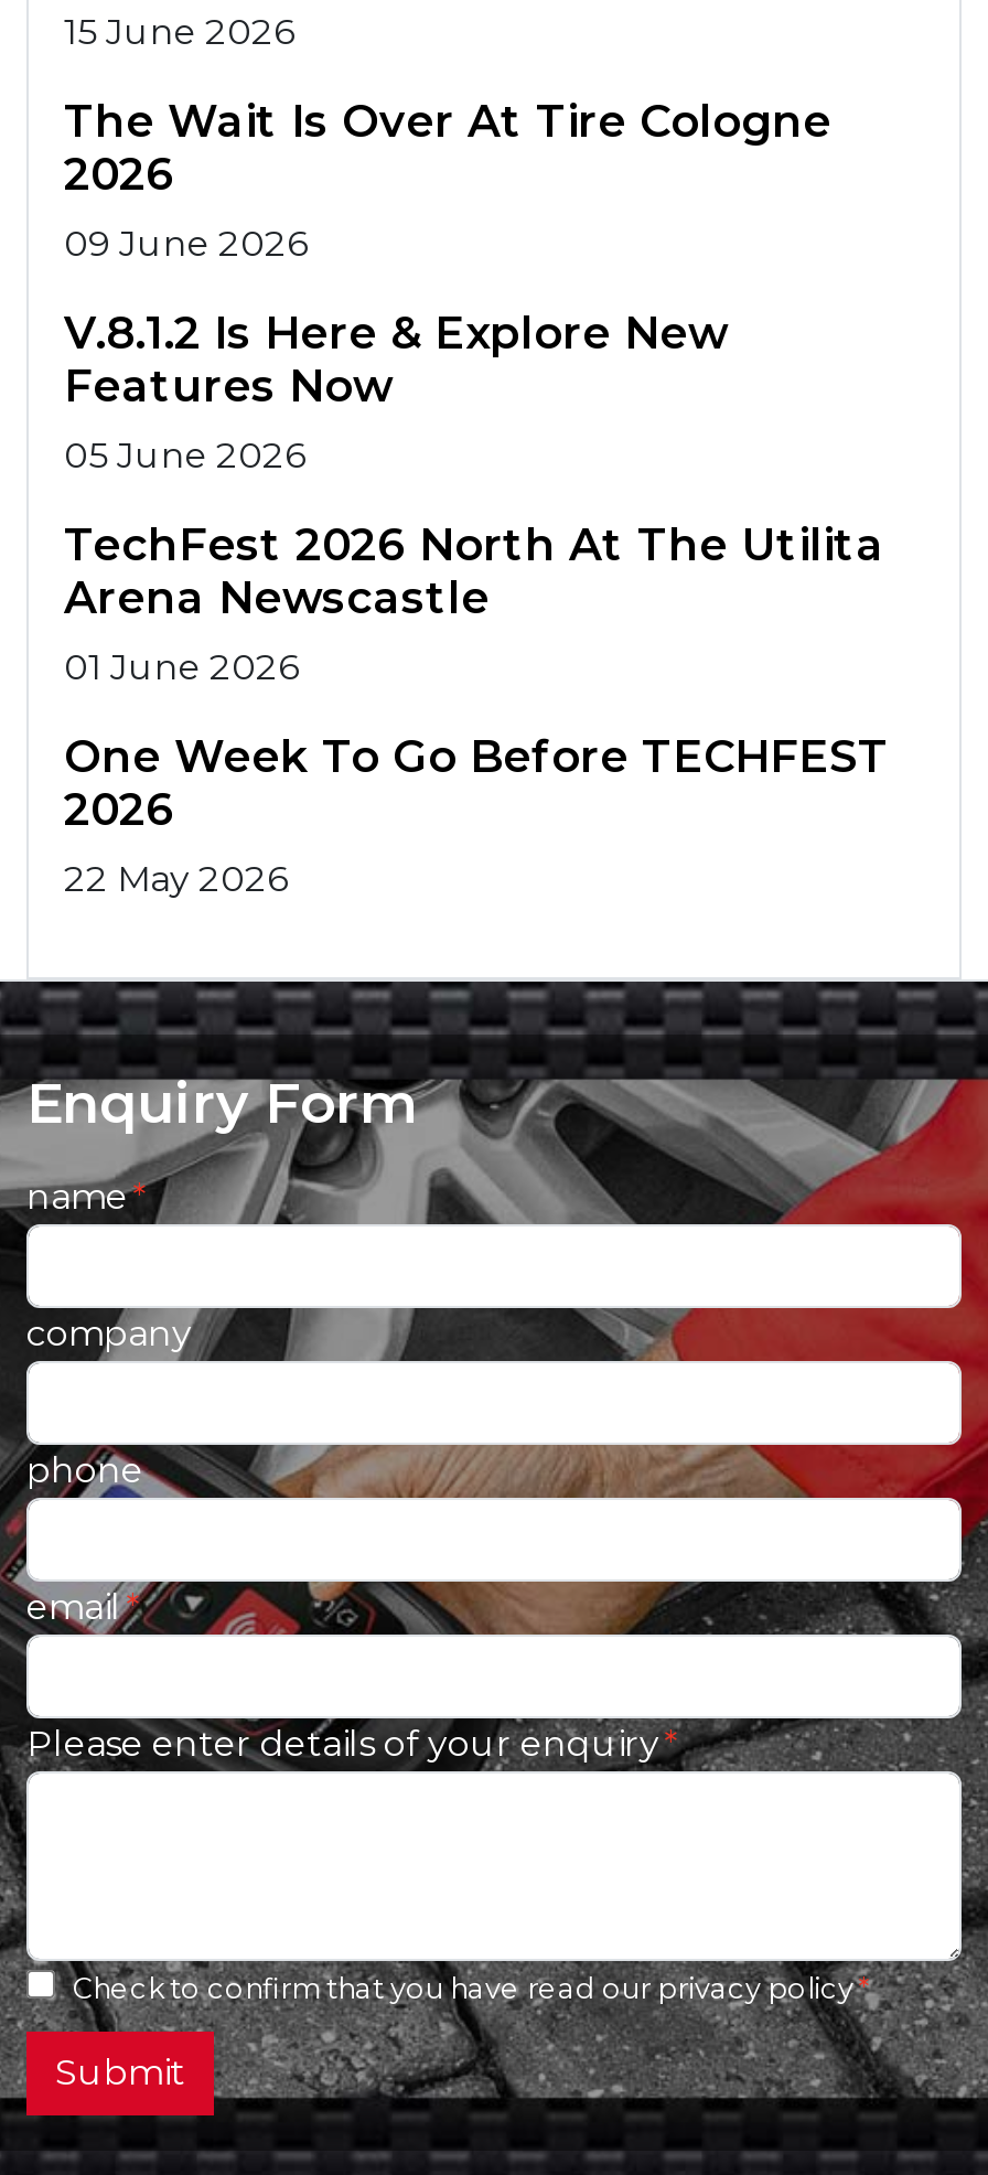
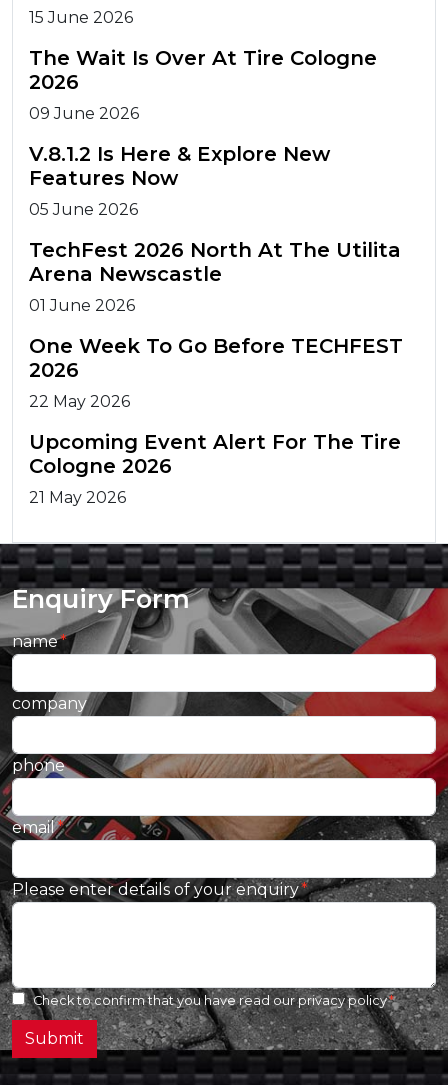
+ Upcoming Event Alert For The Tire
+ Cologne 2026
+ 21 May 2026
